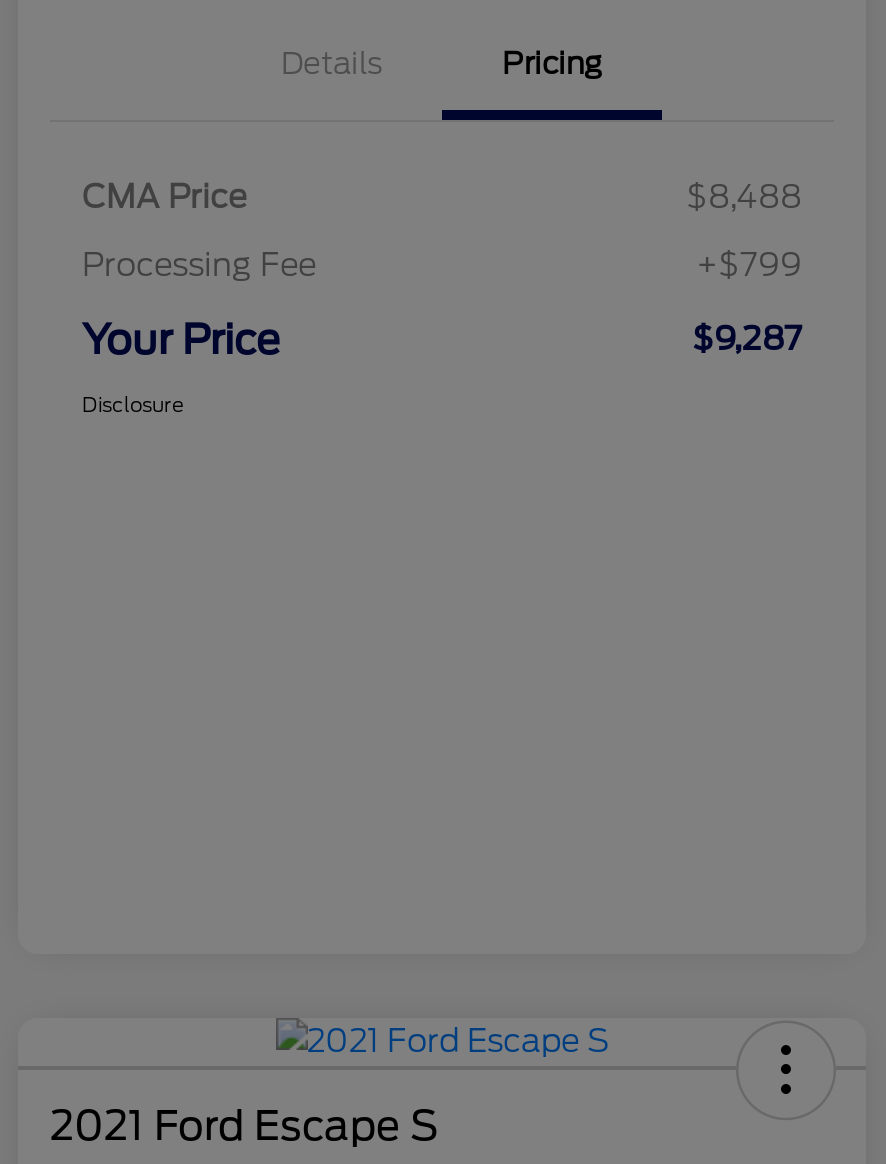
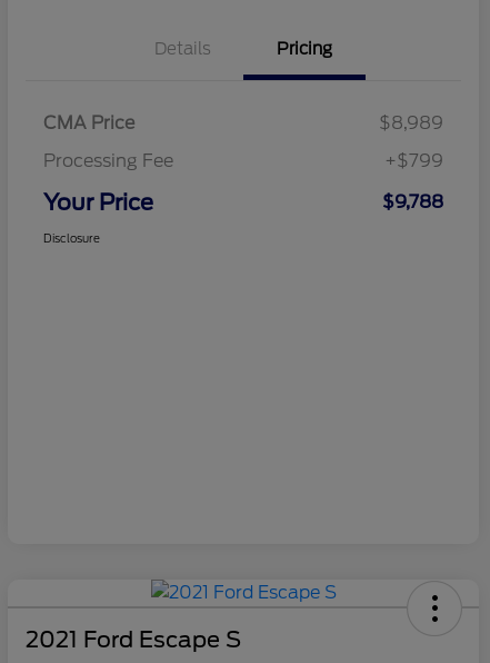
- $8,488
+ $8,989

- $9,287
+ $9,788
